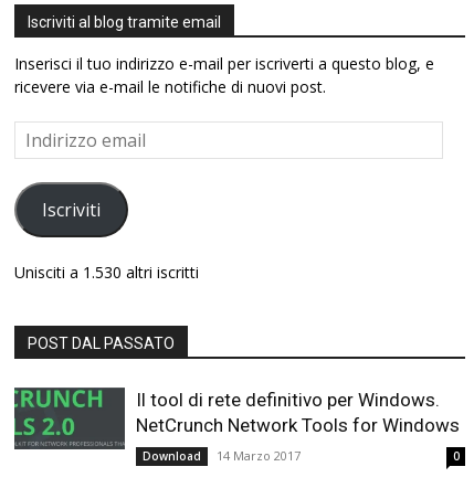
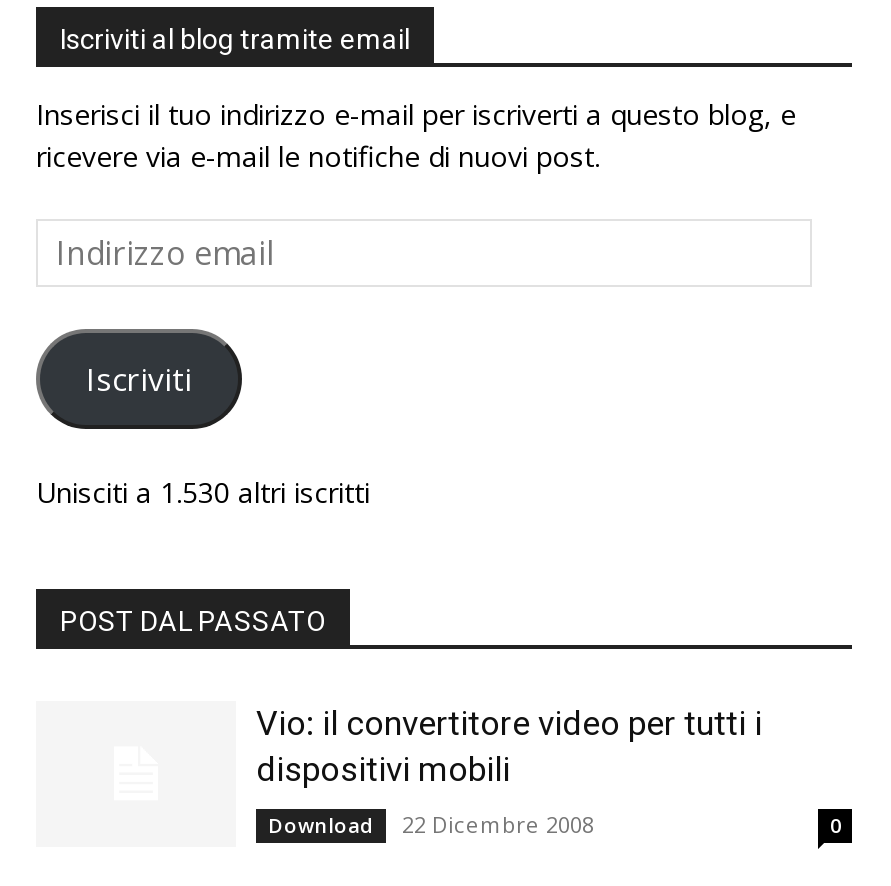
- [image]

- Il tool di rete definitivo per Windows.
- NetCrunch Network Tools for Windows
+ Vio: il convertitore video per tutti i
+ dispositivi mobili

- Download 14 Marzo 2017
+ Download 22 Dicembre 2008
